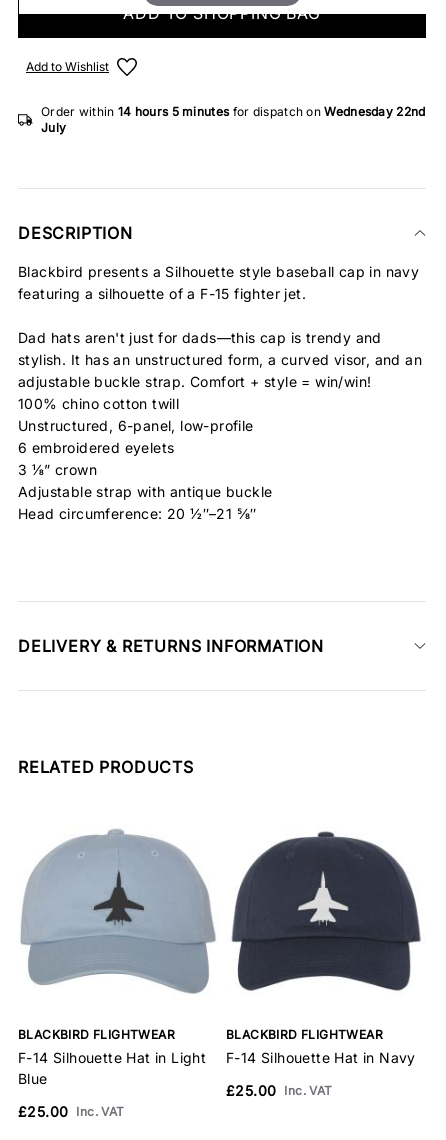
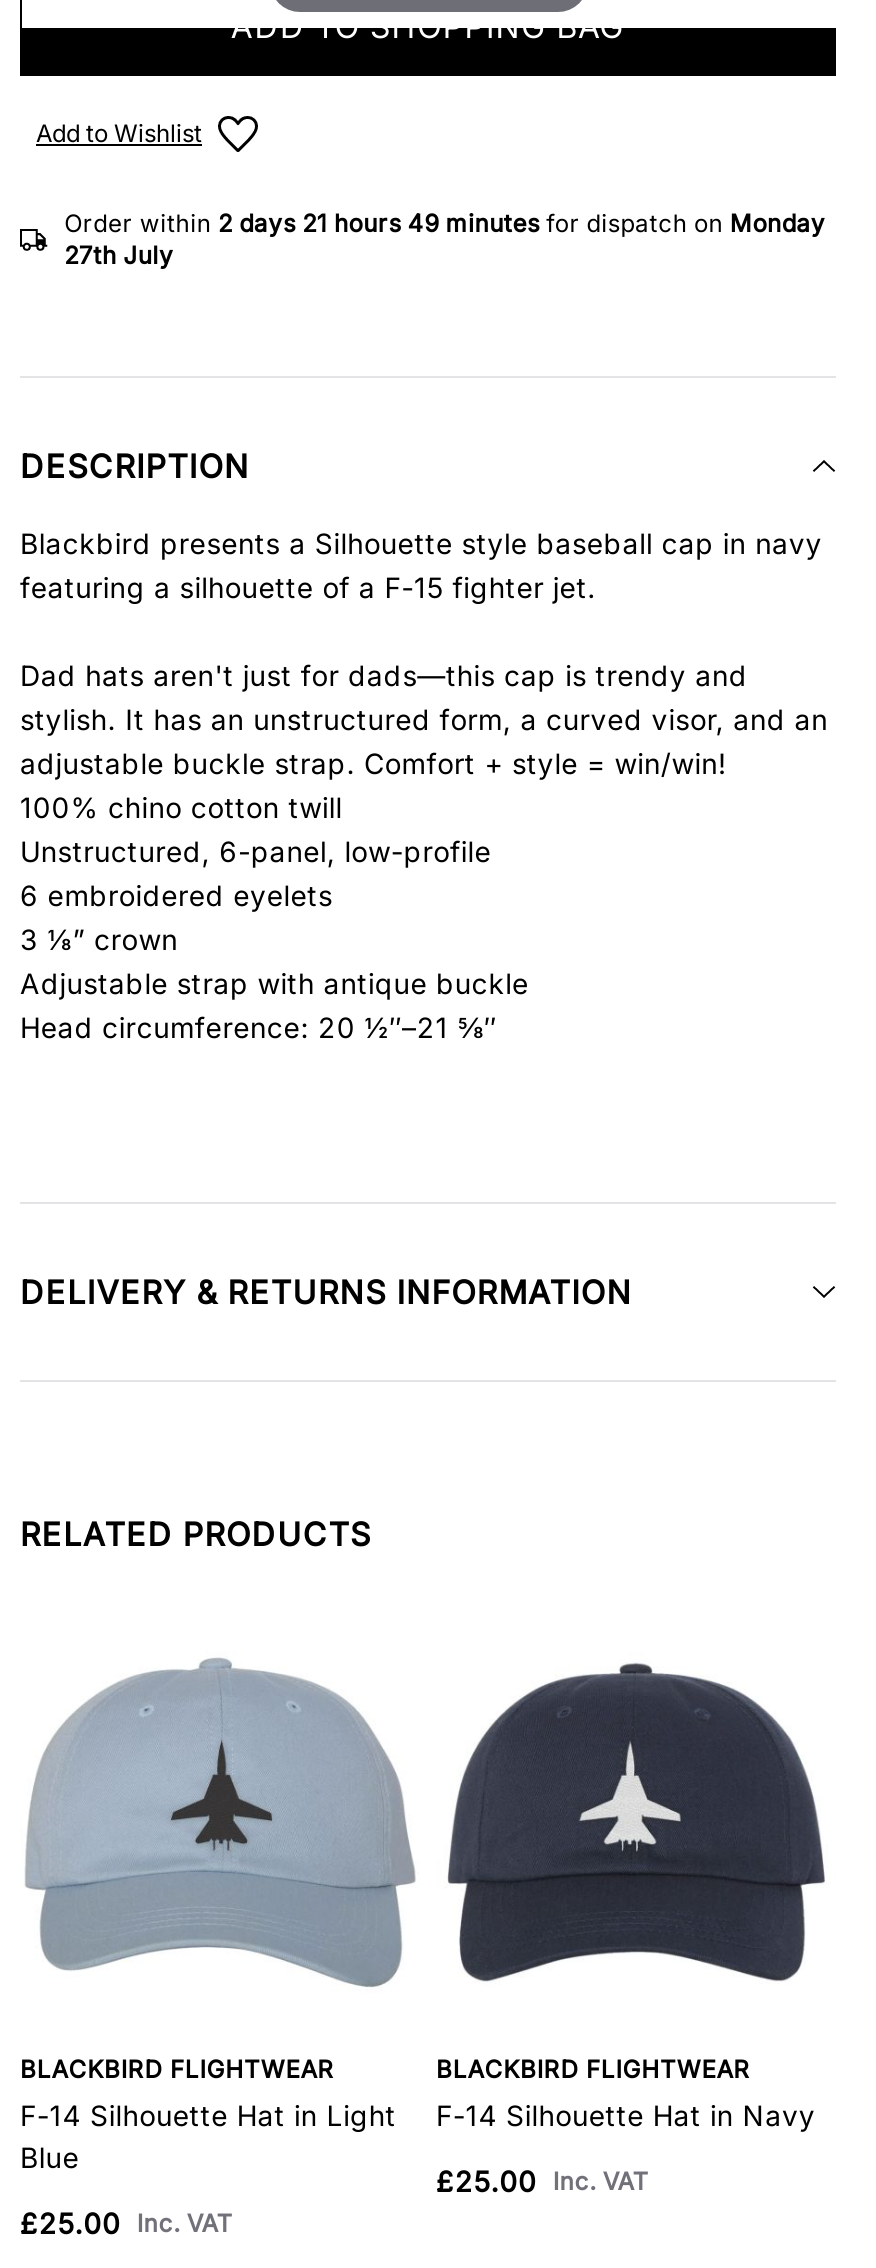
- Order within 14 hours 5 minutes for dispatch on Wednesday 22nd
- July
+ Order within 2 days 21 hours 49 minutes for dispatch on Monday
+ 27th July
